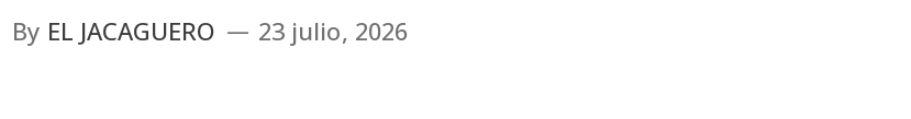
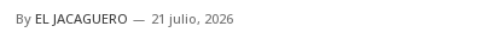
- By EL JACAGUERO 23 julio, 2026
+ By EL JACAGUERO 21 julio, 2026
